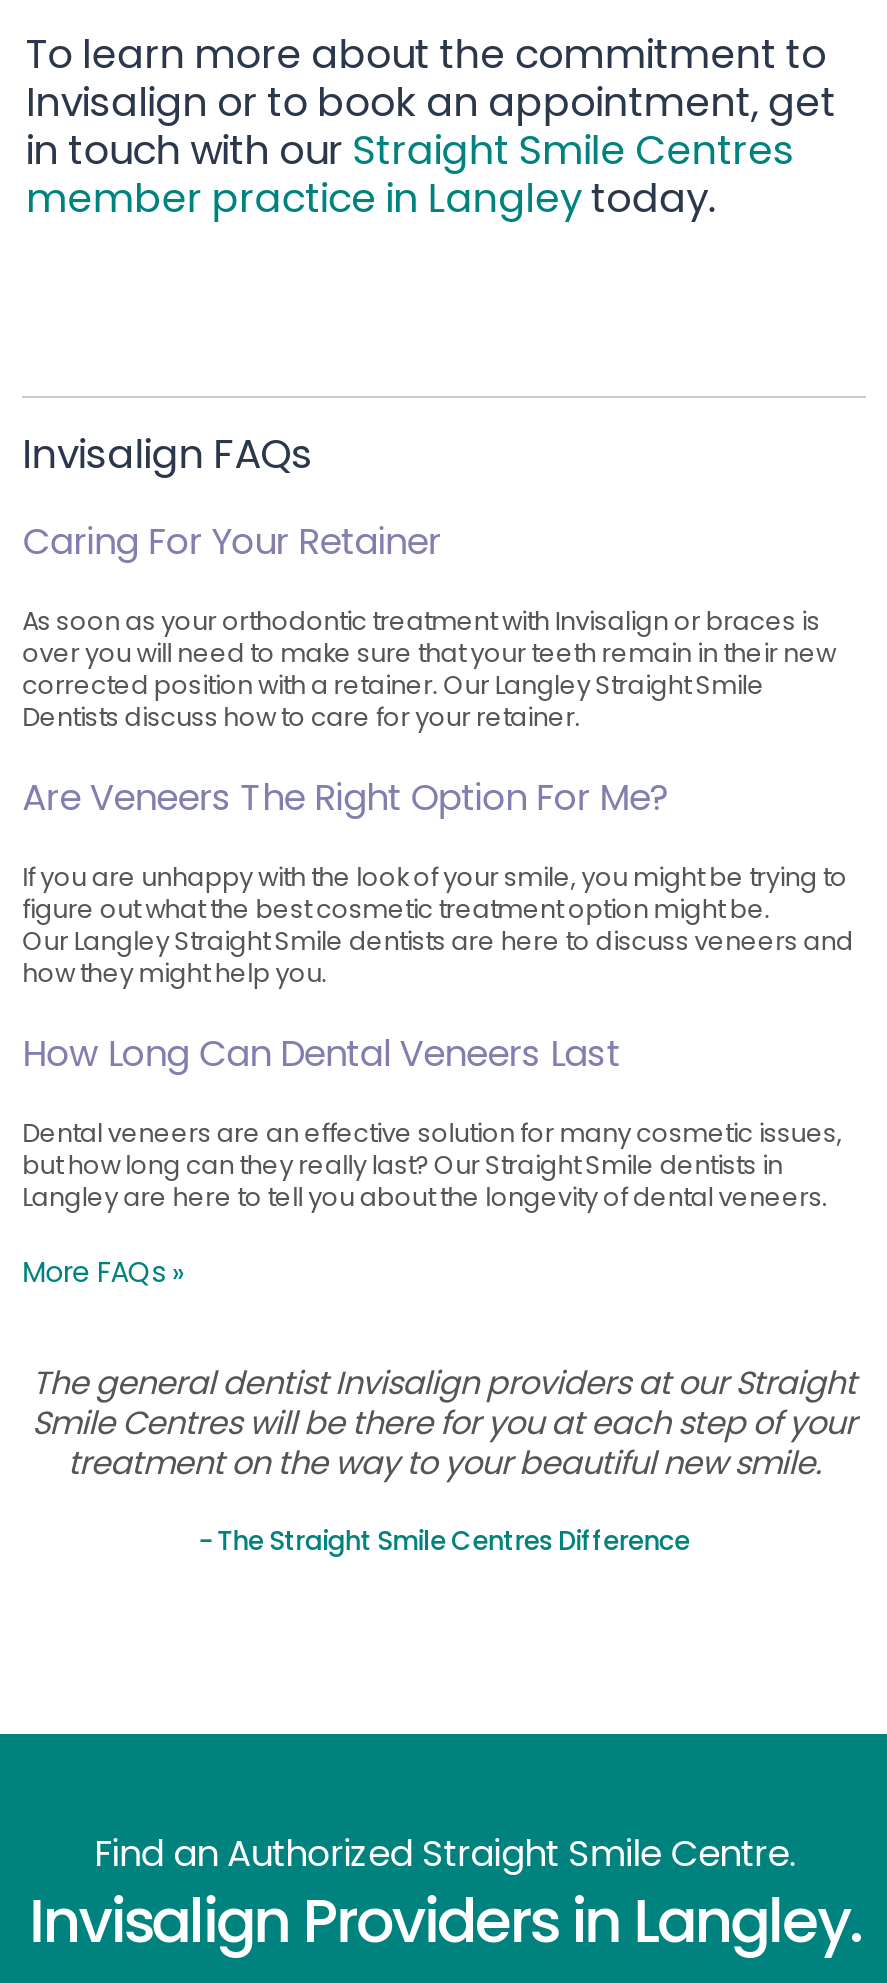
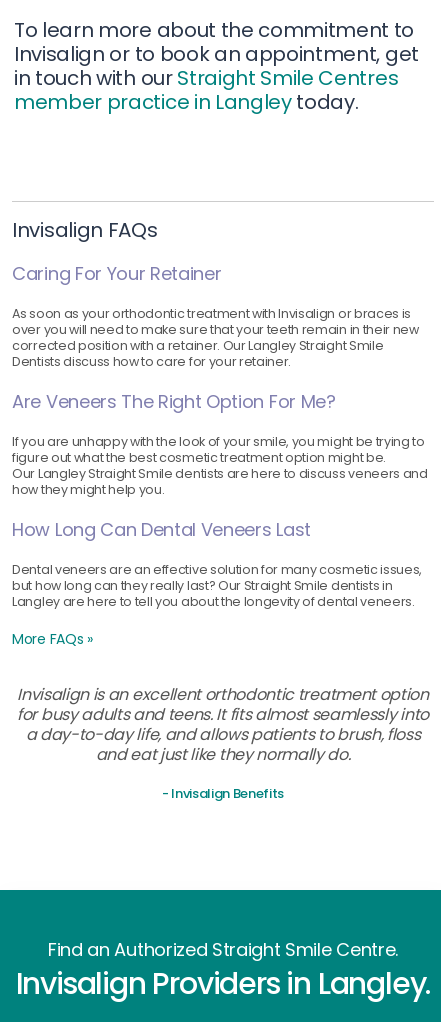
- The general dentist Invisalign providers at our Straight
- Smile Centres will be there for you at each step of your
- treatment on the way to your beautiful new smile.
+ Invisalign is an excellent orthodontic treatment option
+ for busy adults and teens. It fits almost seamlessly into
+ a day-to-day life, and allows patients to brush, floss
+ and eat just like they normally do.

- - The Straight Smile Centres Difference
+ - Invisalign Benefits
